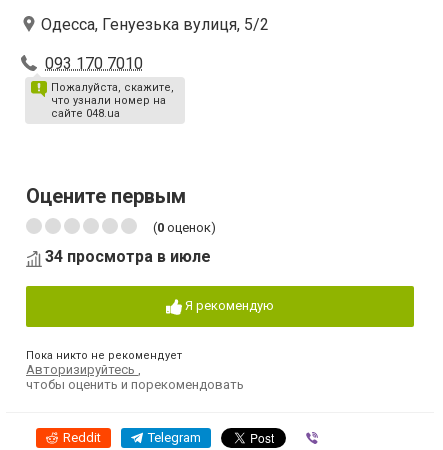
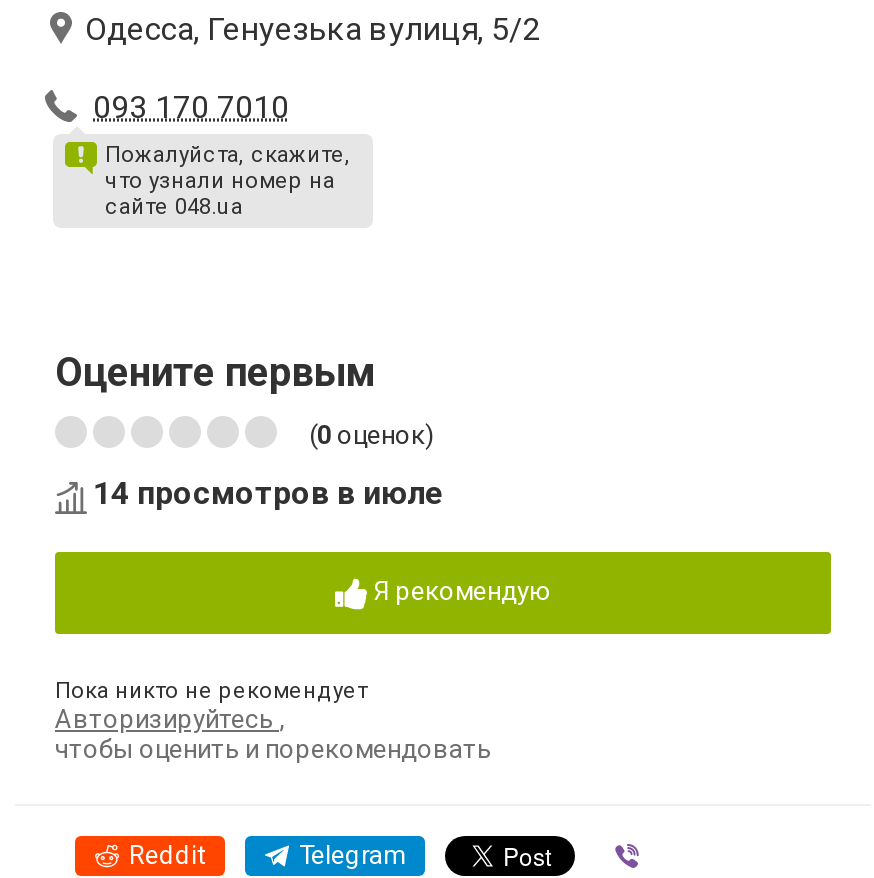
- 34 просмотра в июле
+ 14 просмотров в июле
